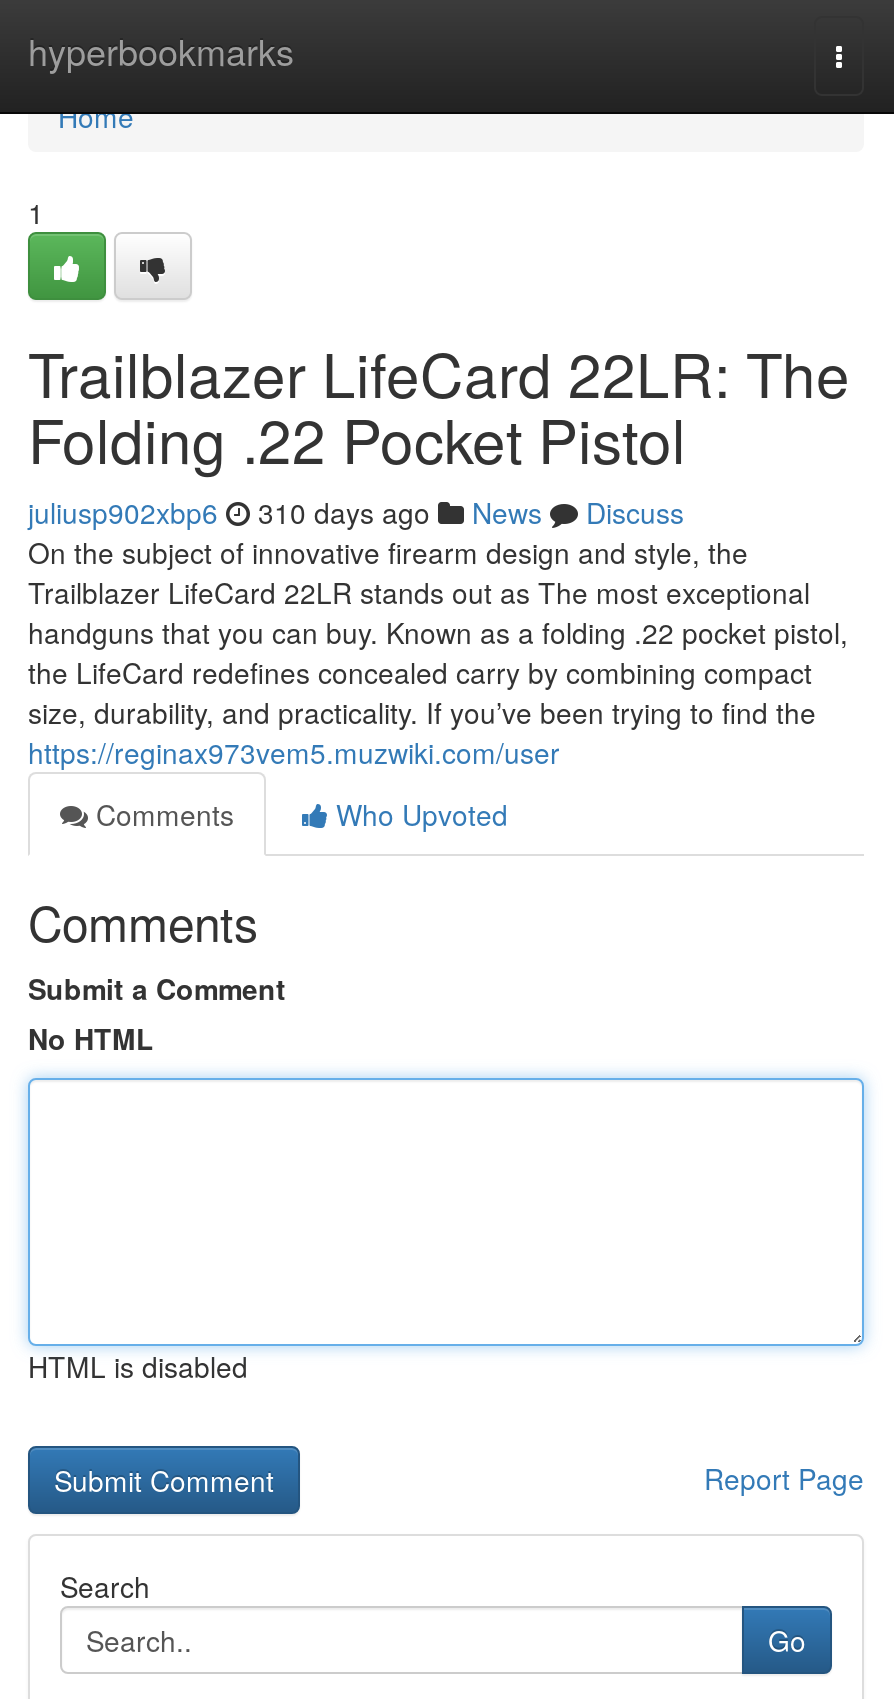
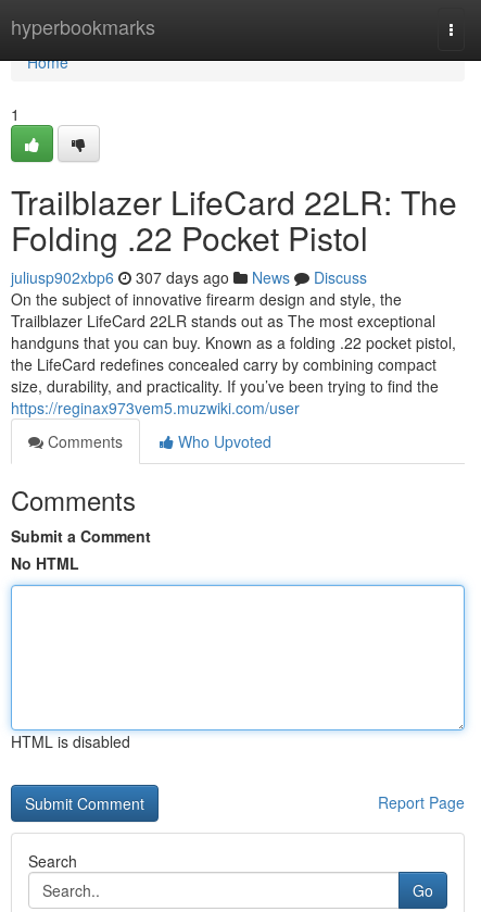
- juliusp902xbp6 310 days ago News Discuss
+ juliusp902xbp6 307 days ago News Discuss
